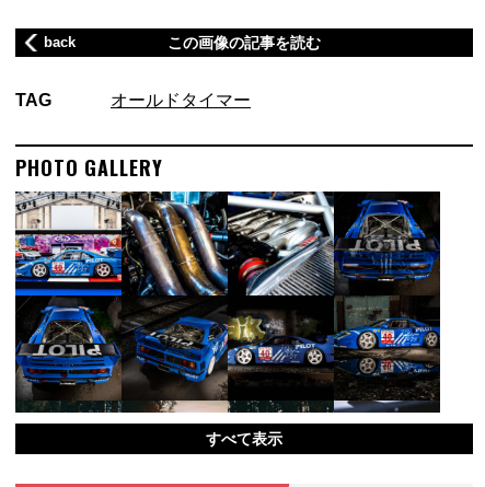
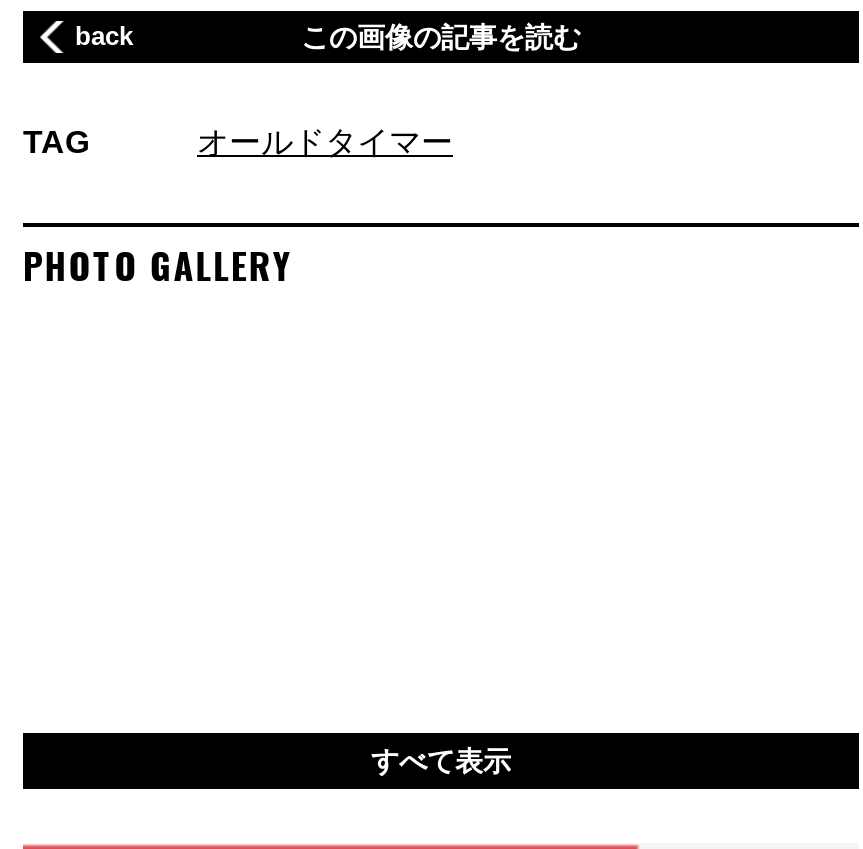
- [image]
